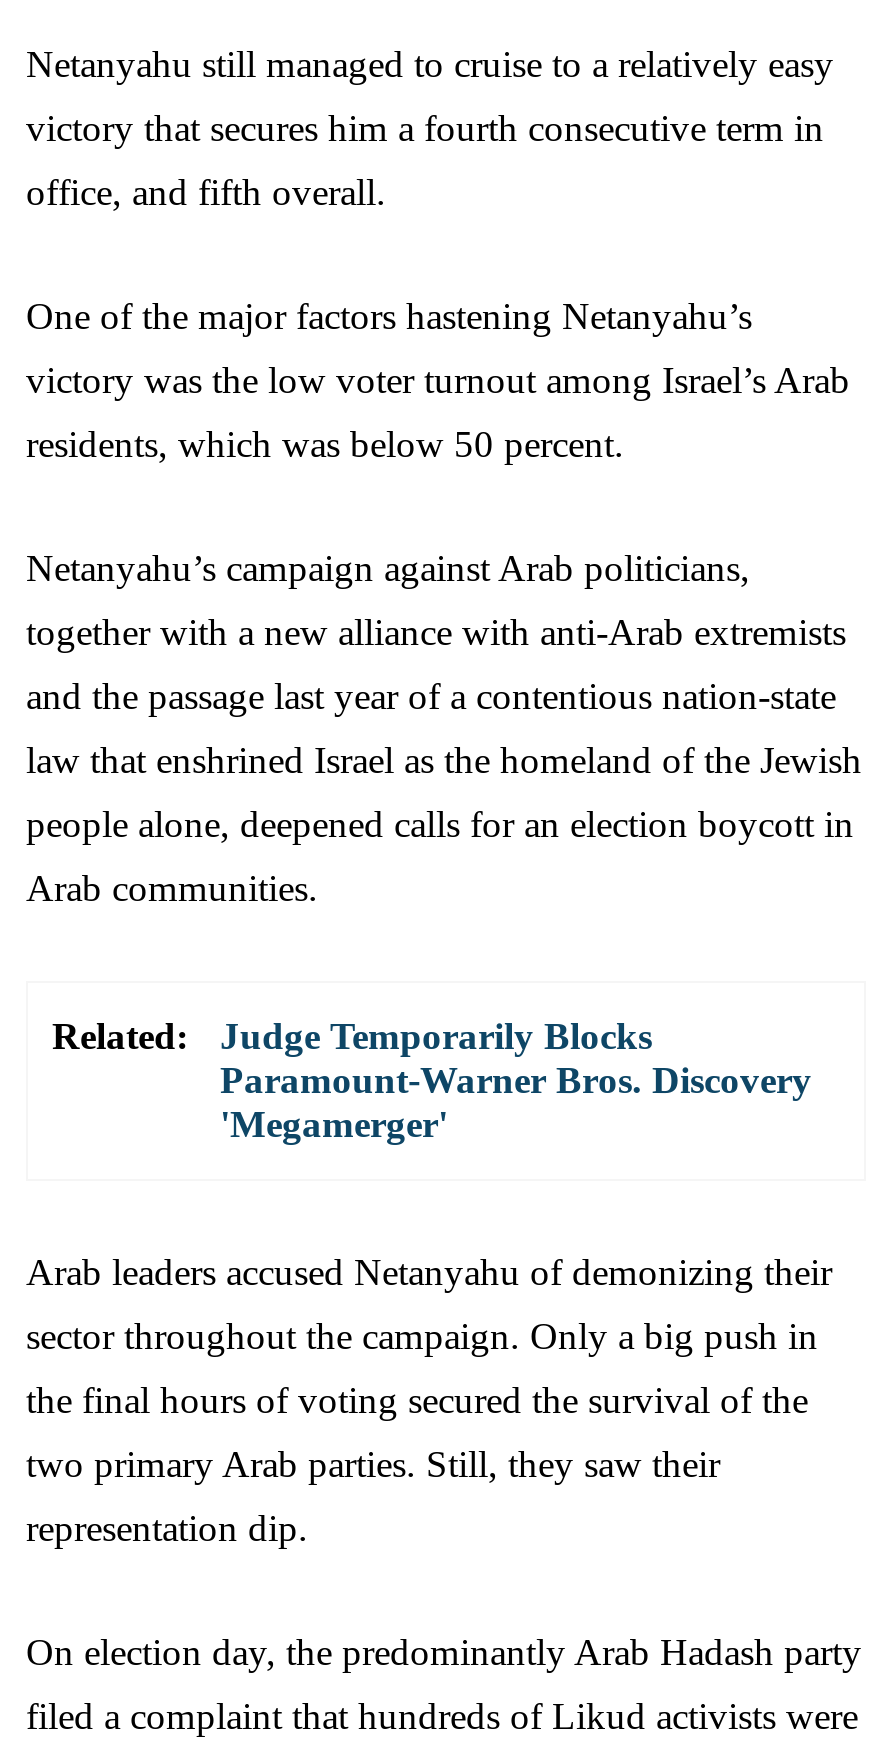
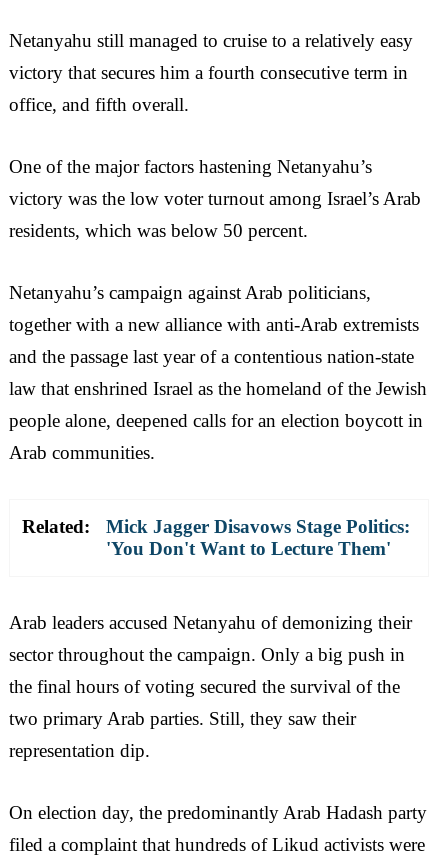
- Judge Temporarily Blocks
- Paramount-Warner Bros. Discovery
- 'Megamerger'
+ Mick Jagger Disavows Stage Politics:
+ 'You Don't Want to Lecture Them'
